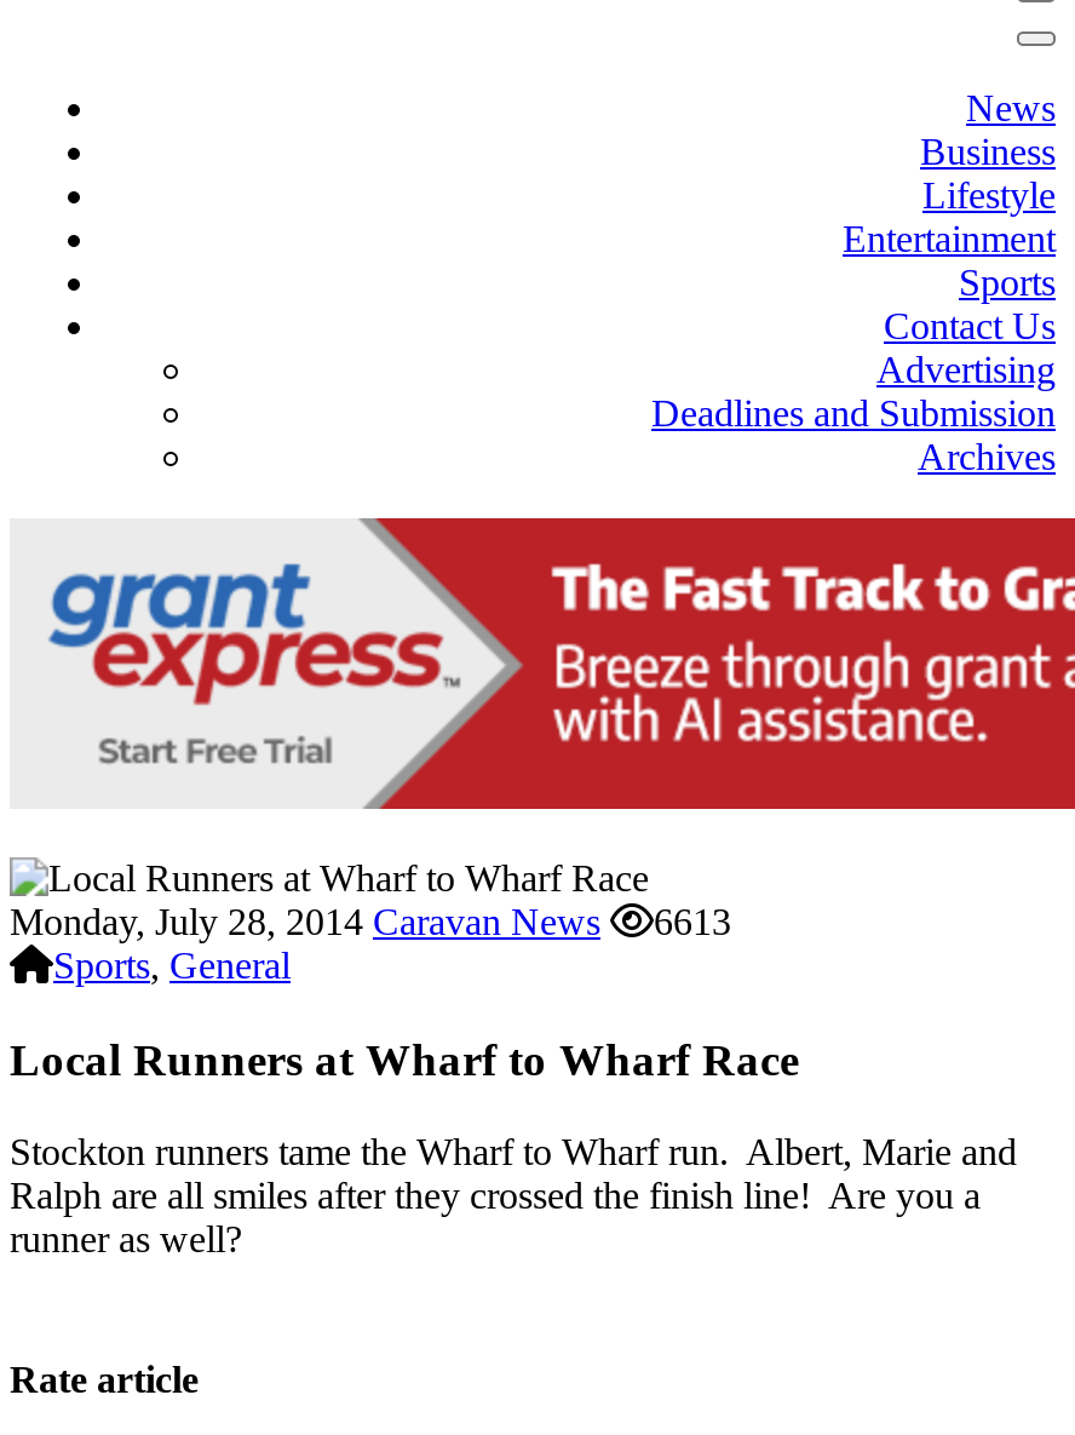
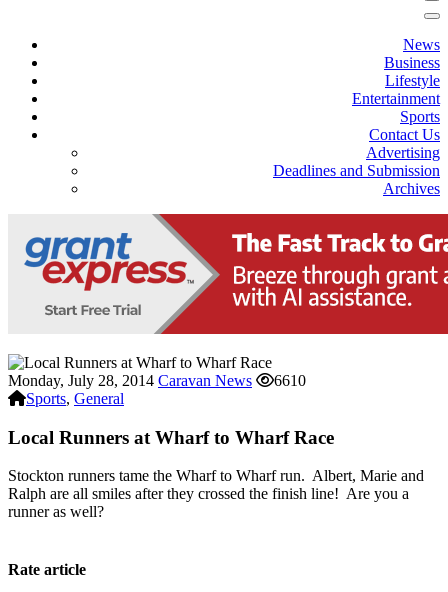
- Monday, July 28, 2014 Caravan News 6613
+ Monday, July 28, 2014 Caravan News 6610
